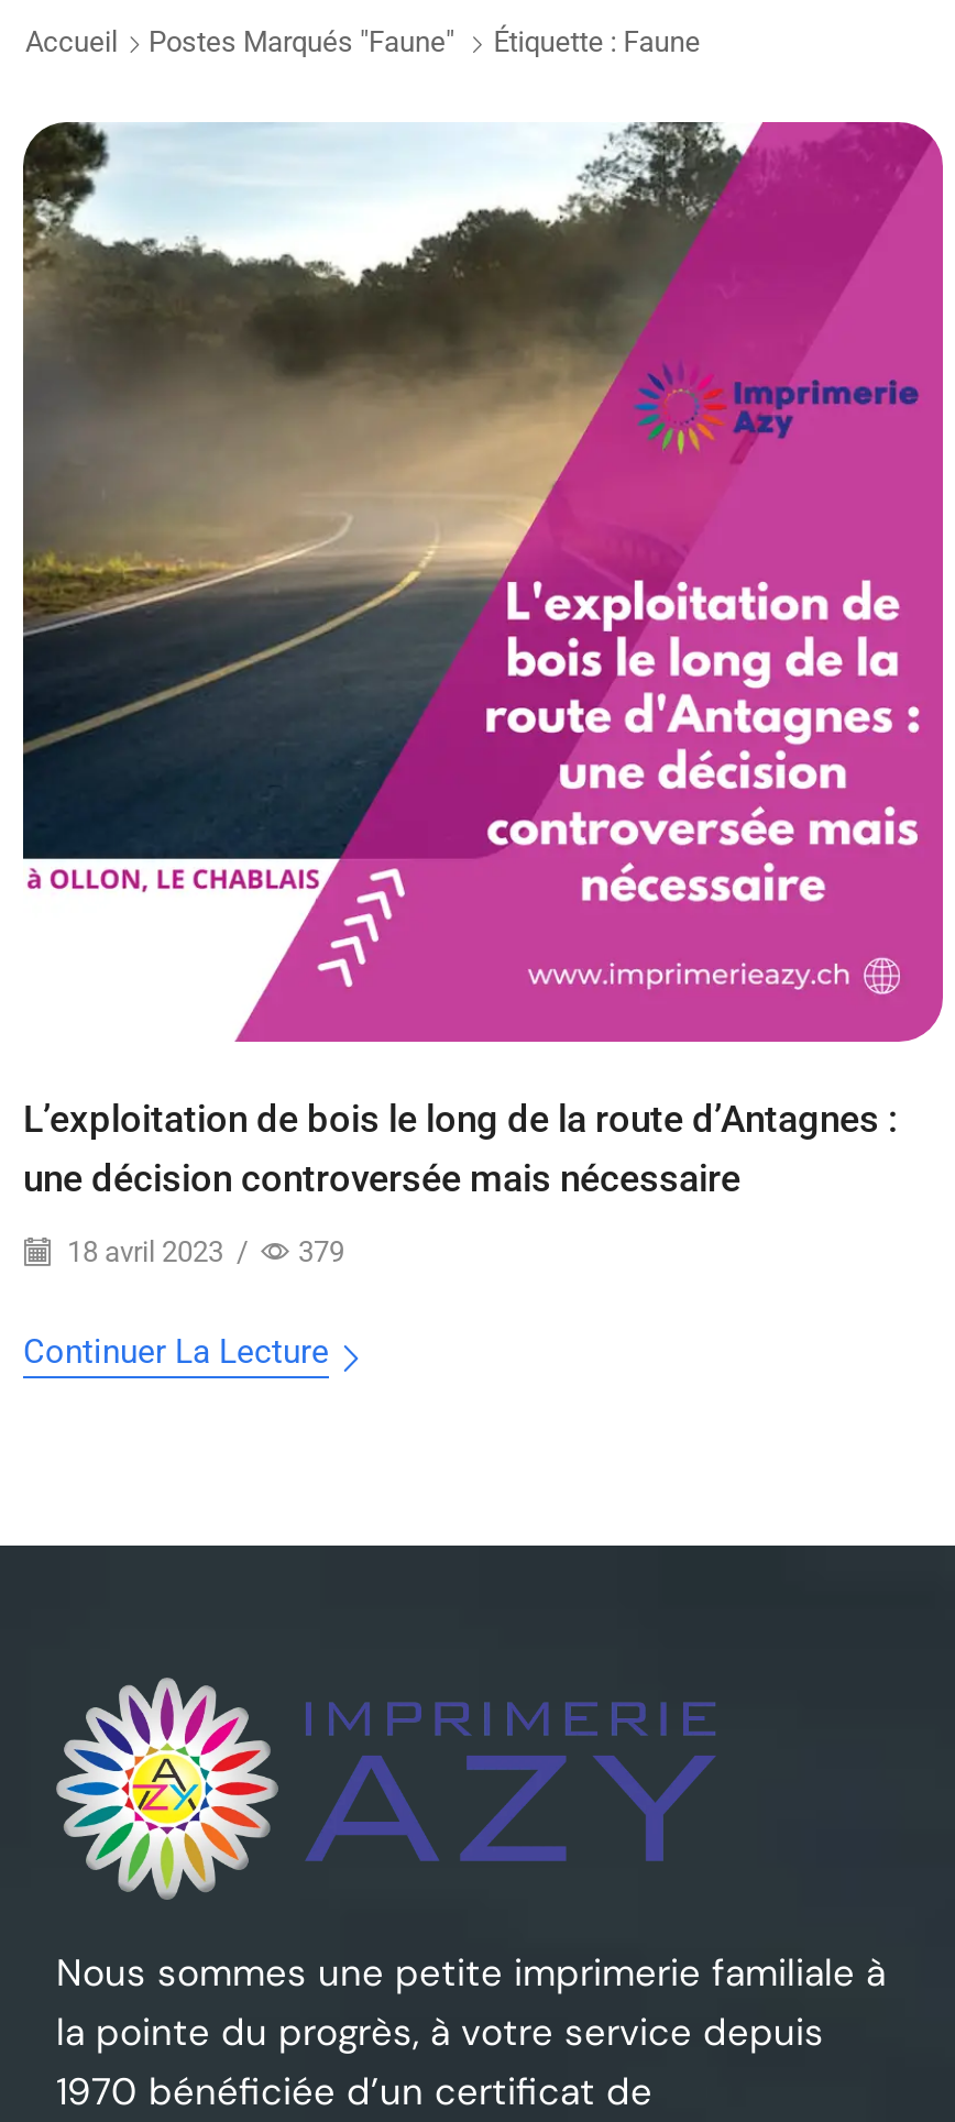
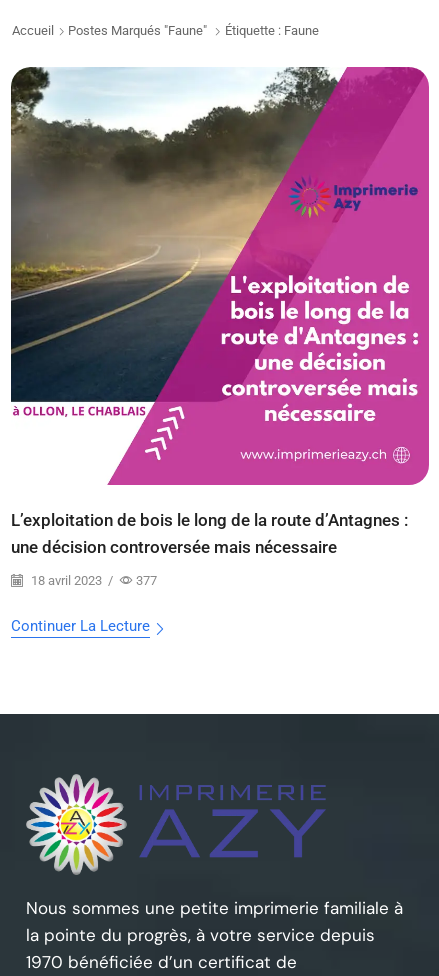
- 18 avril 2023 / 379
+ 18 avril 2023 / 377
